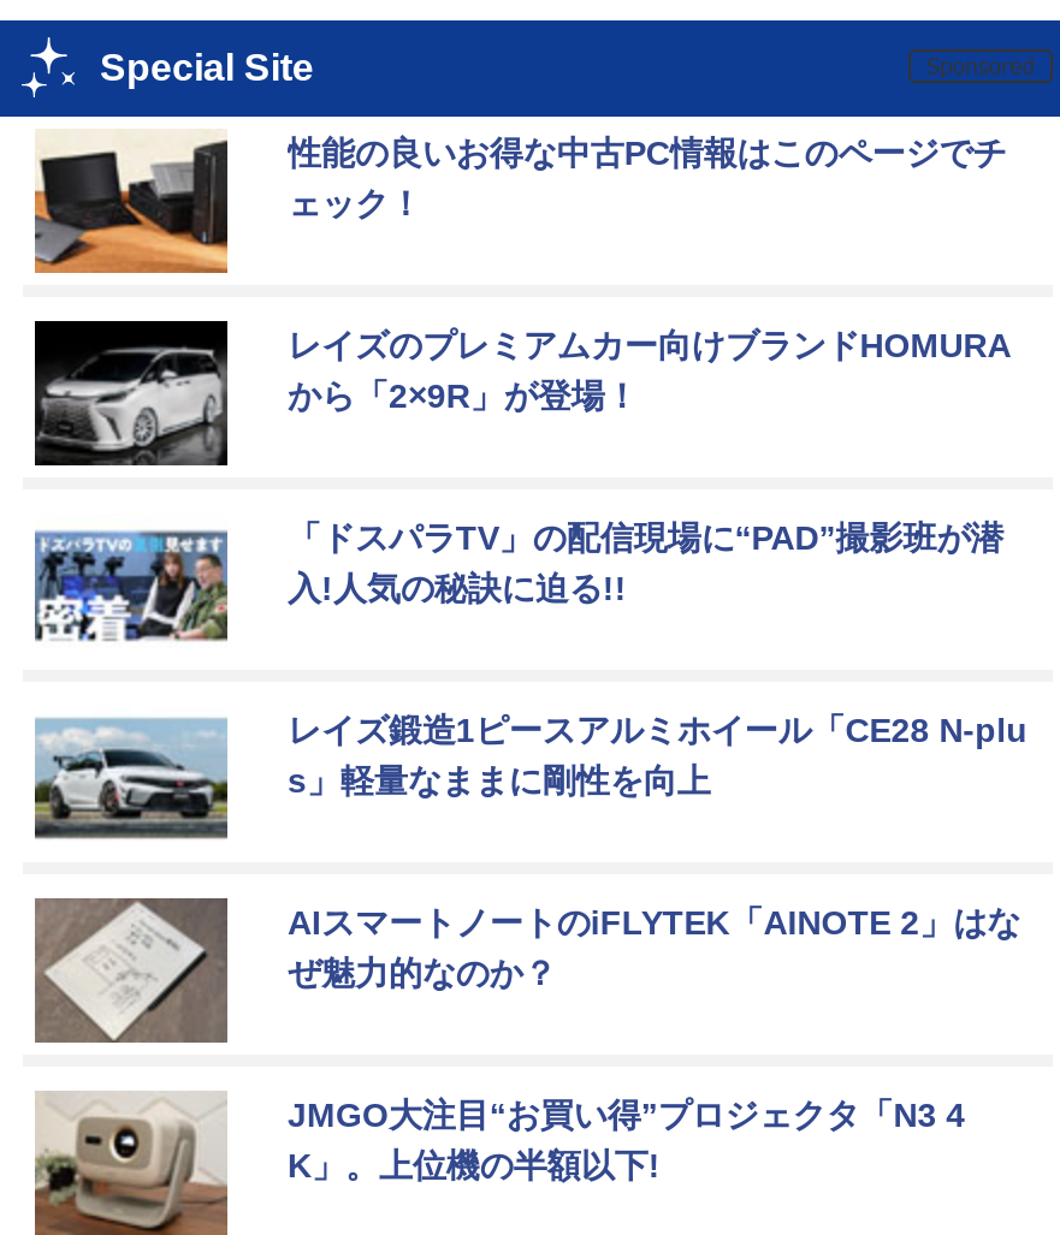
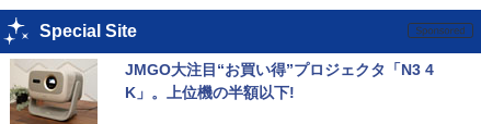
- [image]
- 性能の良いお得な中古PC情報はこのページでチ
- ェック！

- [image]
- レイズのプレミアムカー向けブランドHOMURA
- から「2×9R」が登場！

- [image]
- 「ドスパラTV」の配信現場に“PAD”撮影班が潜
- 入!人気の秘訣に迫る!!

- [image]
- レイズ鍛造1ピースアルミホイール「CE28 N-plu
- s」軽量なままに剛性を向上

- [image]
- AIスマートノートのiFLYTEK「AINOTE 2」はな
- ぜ魅力的なのか？
